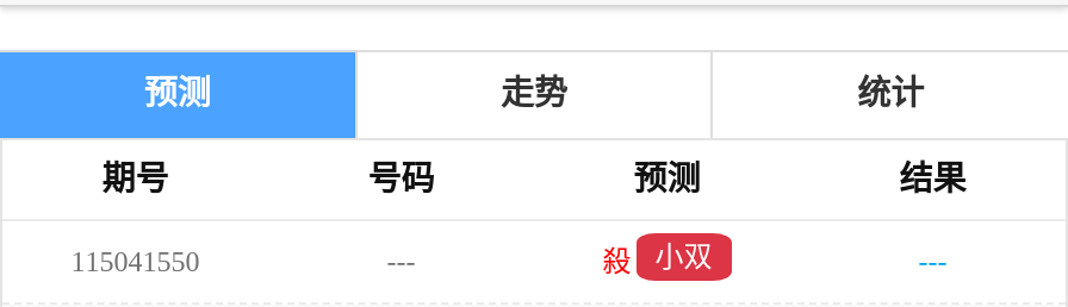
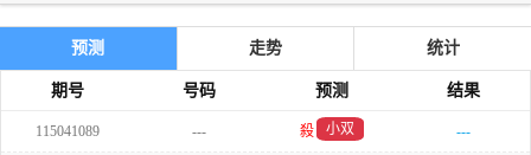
- 115041550
+ 115041089
